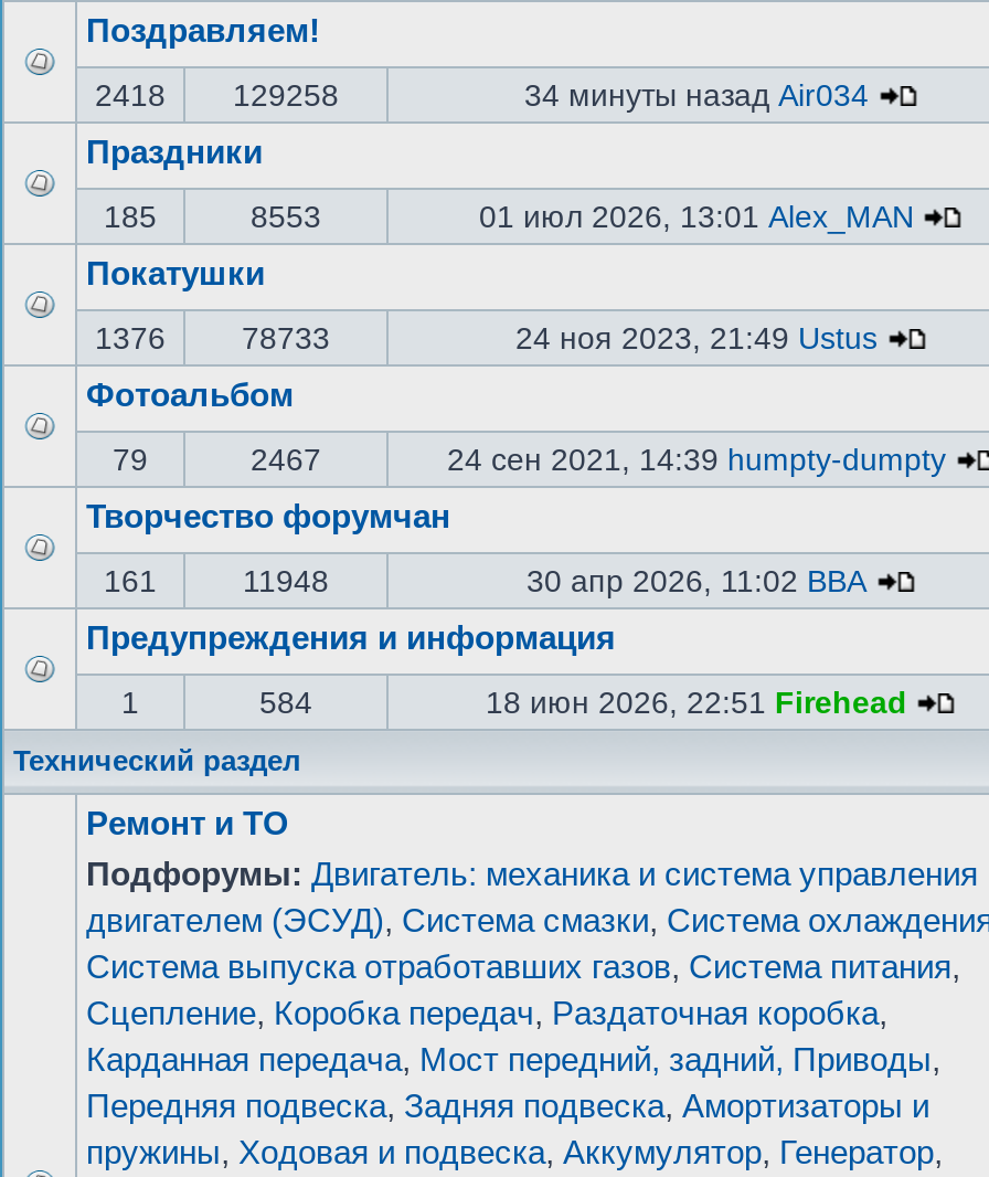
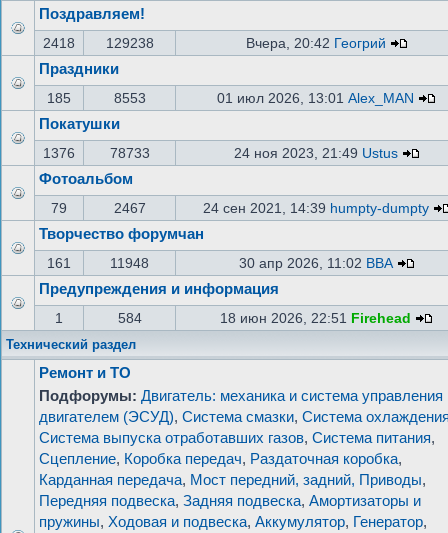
- 129258
- 34 минуты назад Air034
+ 129238
+ Вчера, 20:42 Геогрий
